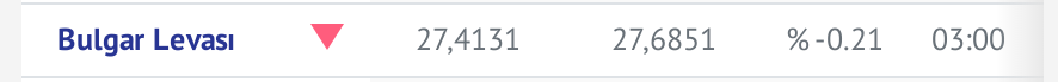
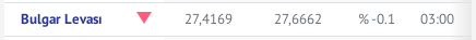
- 27,4131
+ 27,4169

- 27,6851
+ 27,6662

- % -0.21
+ % -0.1
